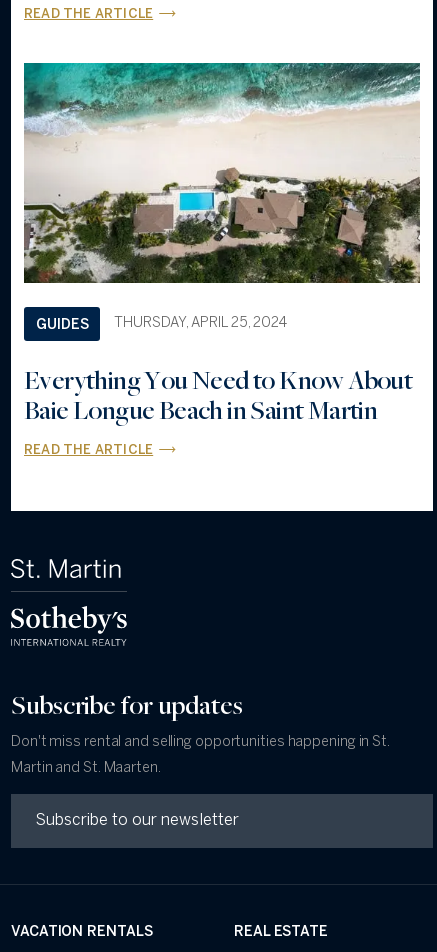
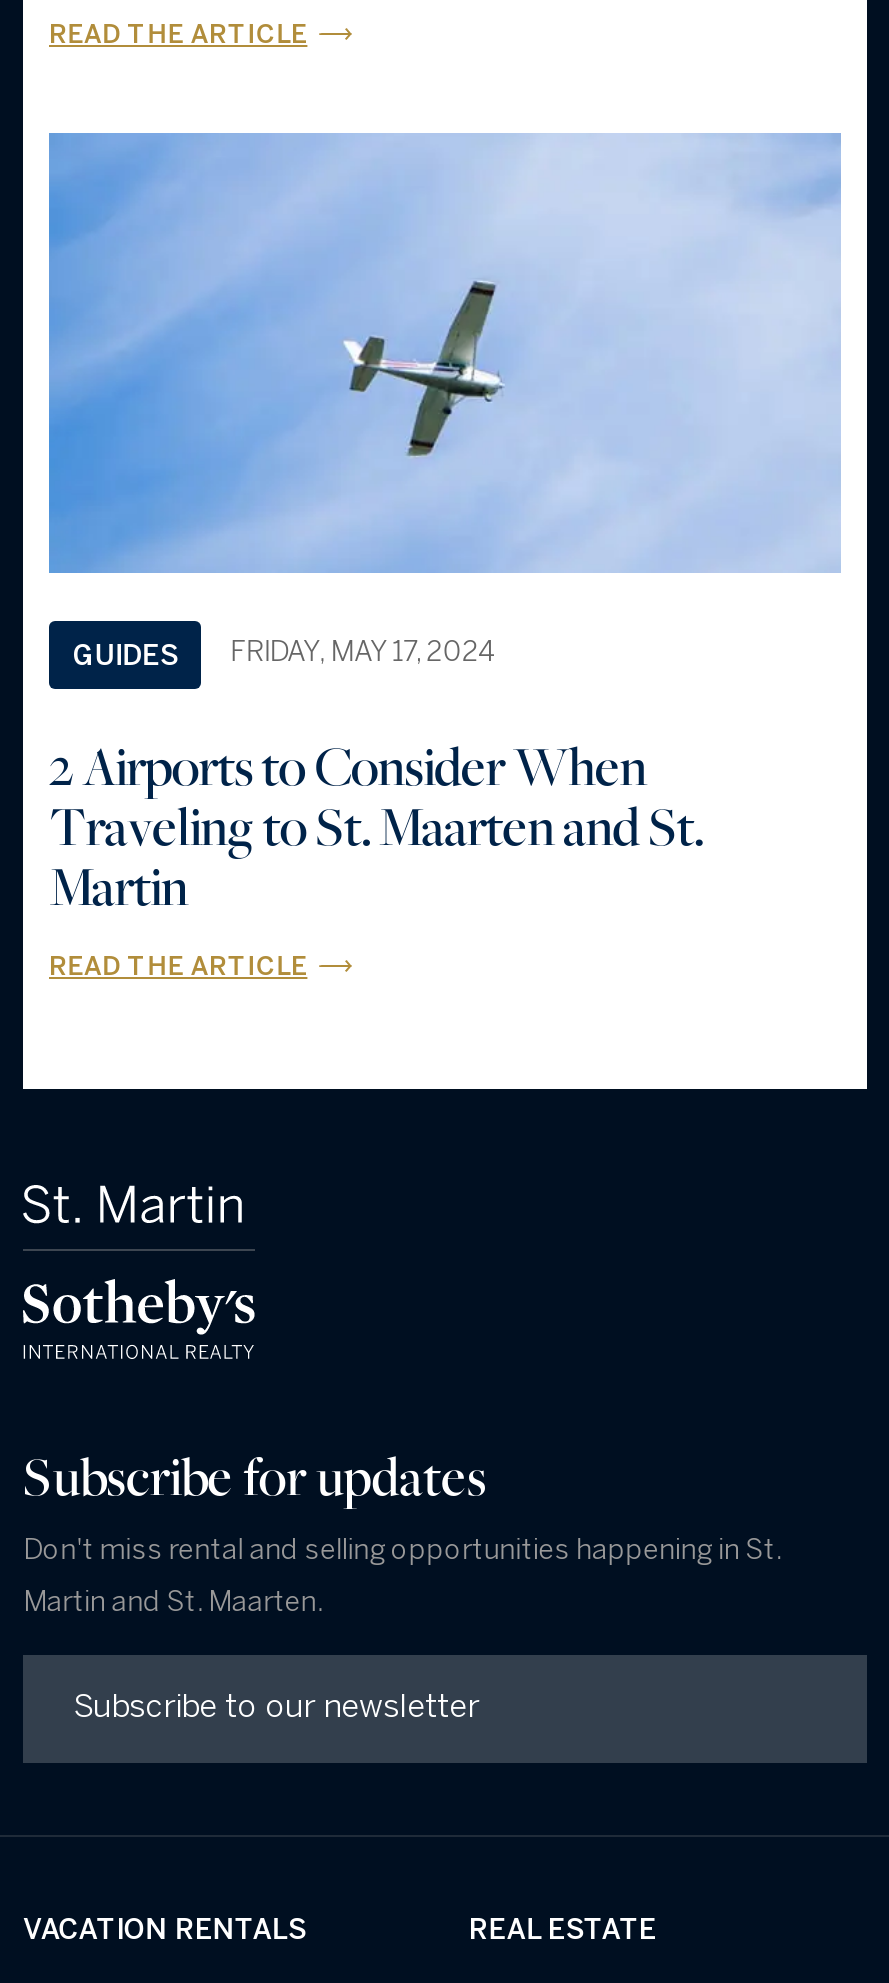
- [image]
- THURSDAY, APRIL 25, 2024
+ [image]
+ FRIDAY, MAY 17, 2024

- Everything You Need to Know About
- Baie Longue Beach in Saint Martin
+ 2 Airports to Consider When
+ Traveling to St. Maarten and St.
+ Martin
